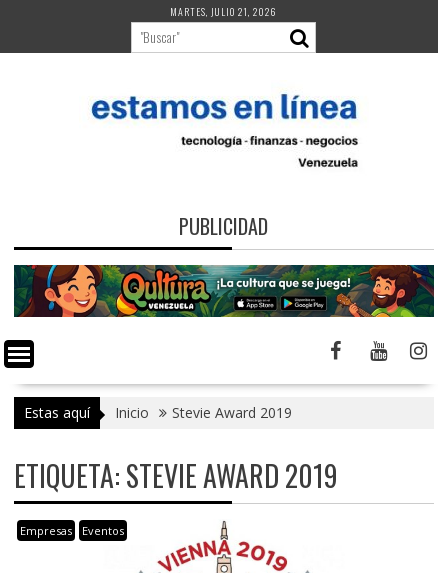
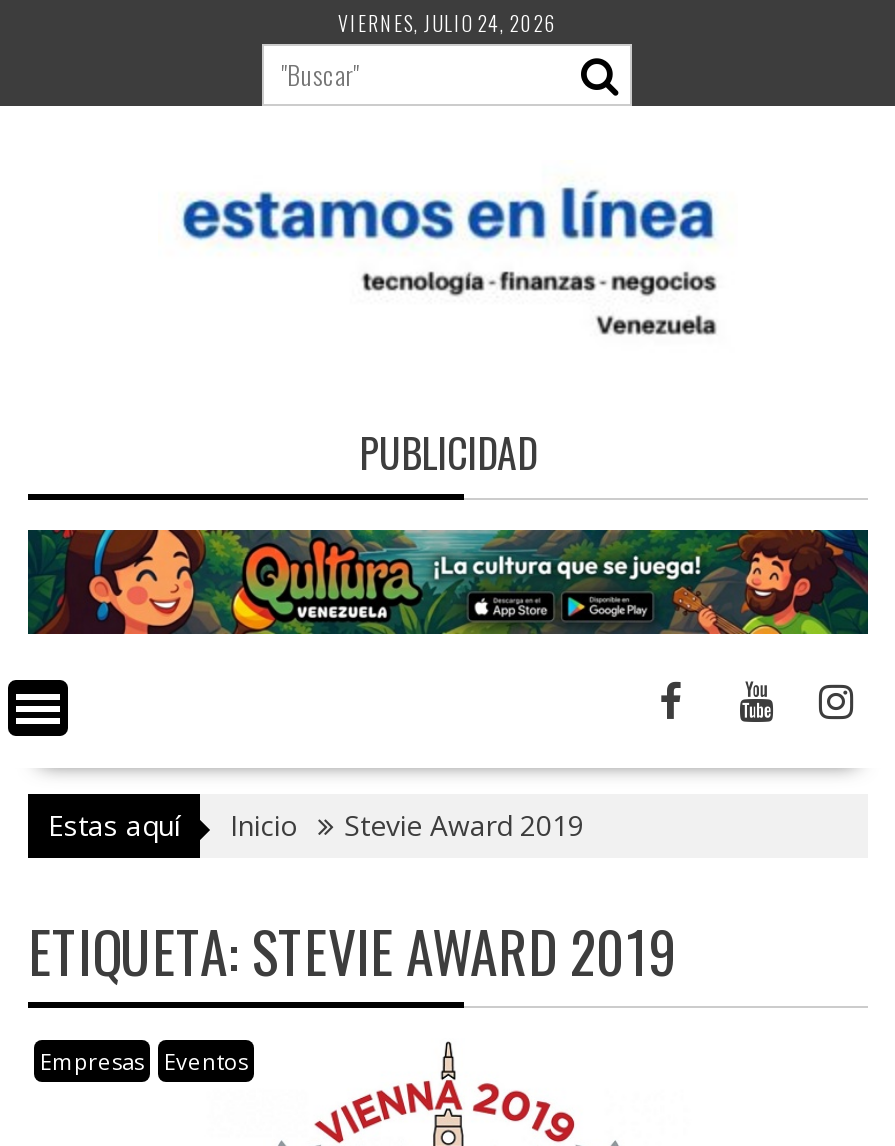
- MARTES, JULIO 21, 2026
+ VIERNES, JULIO 24, 2026
